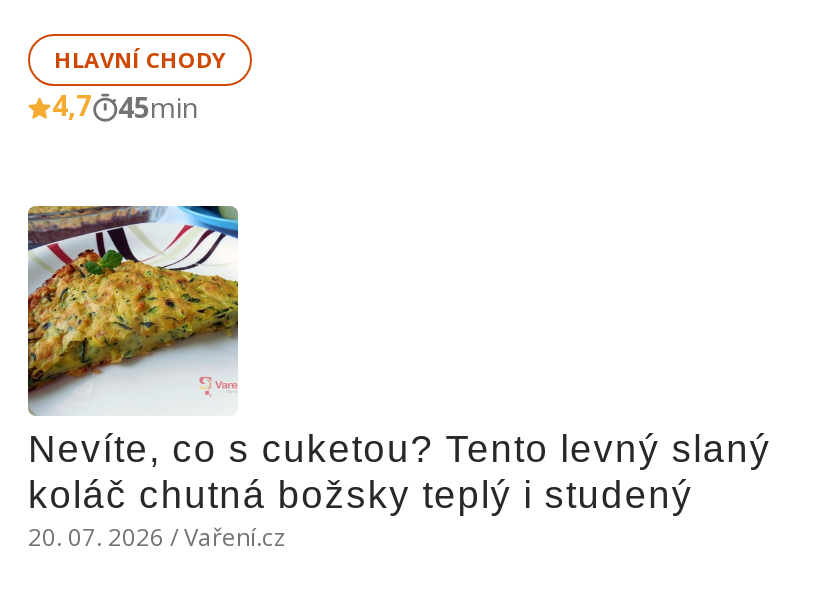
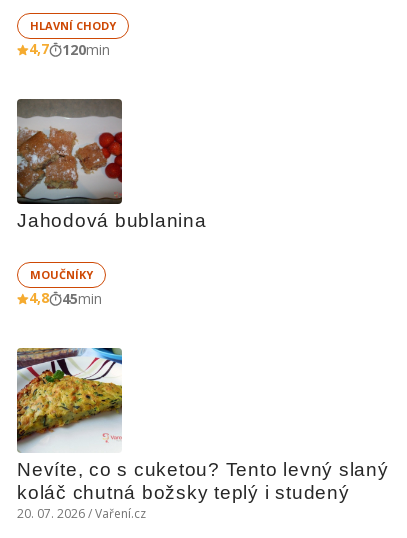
+ [image]
+ Jahodová bublanina
+ MOUČNÍKY
+ 4,8

+ 120min
